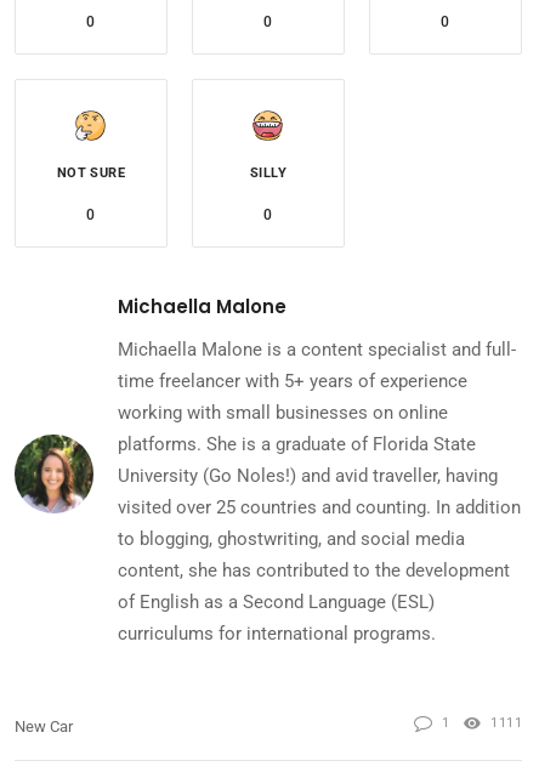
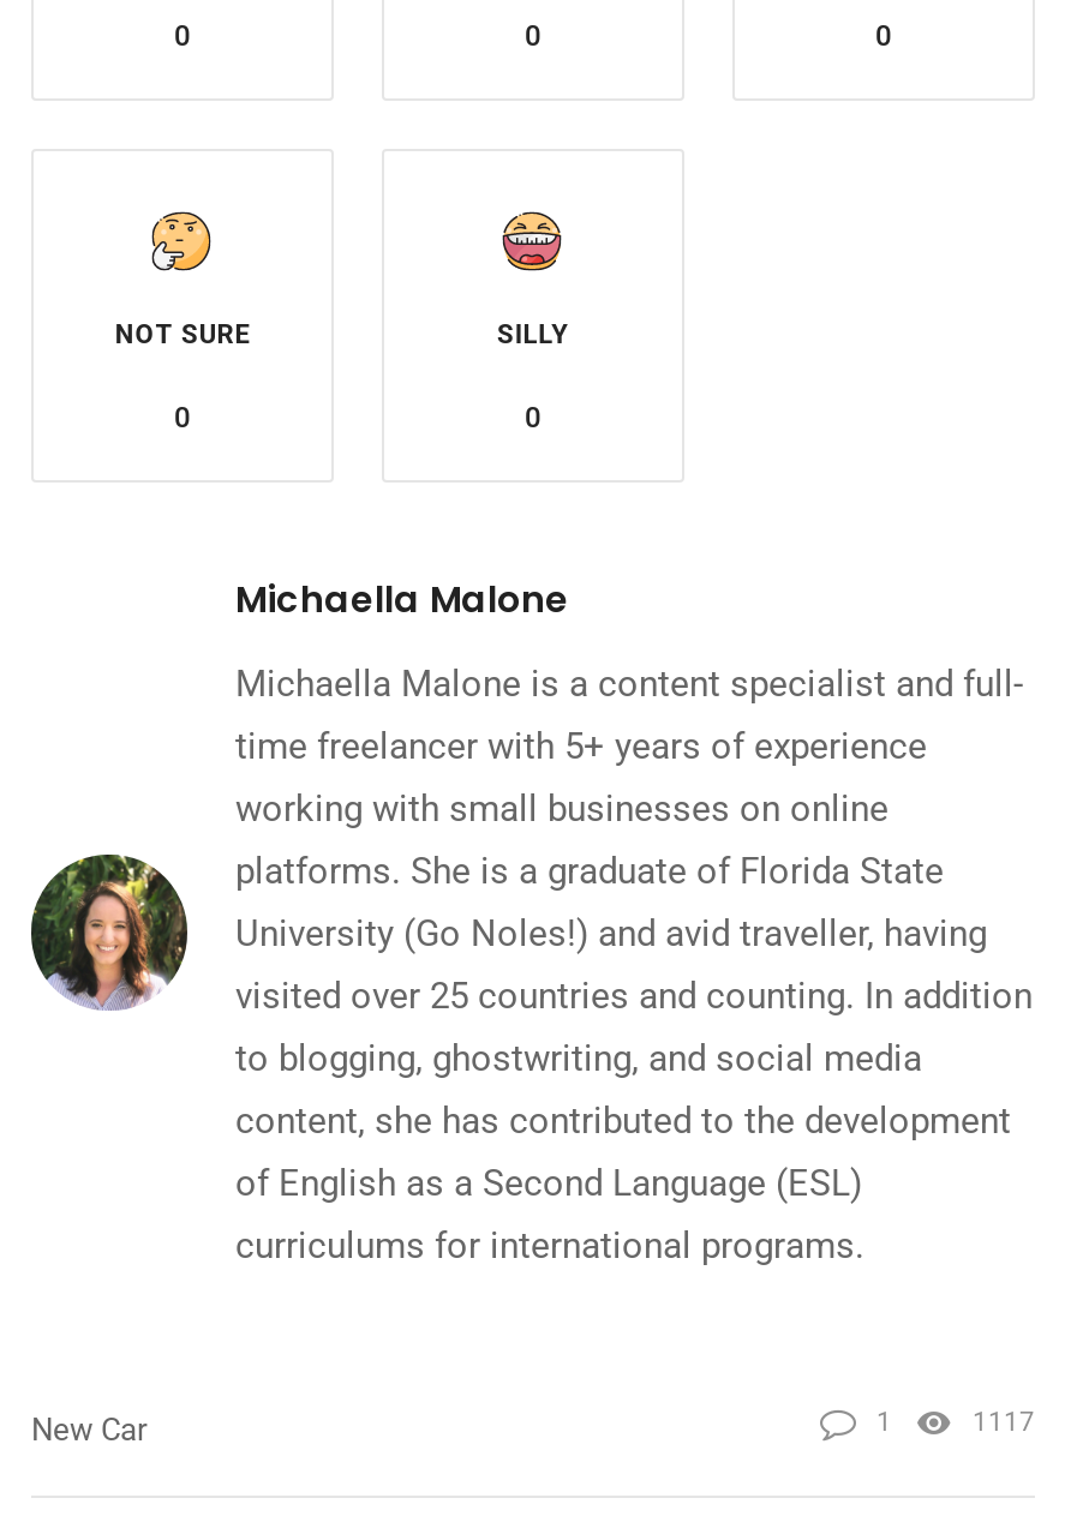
- 1111
+ 1117
